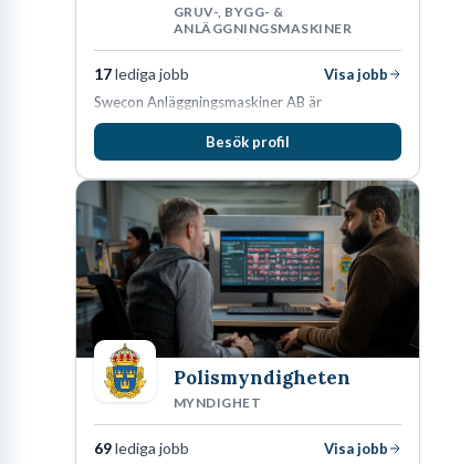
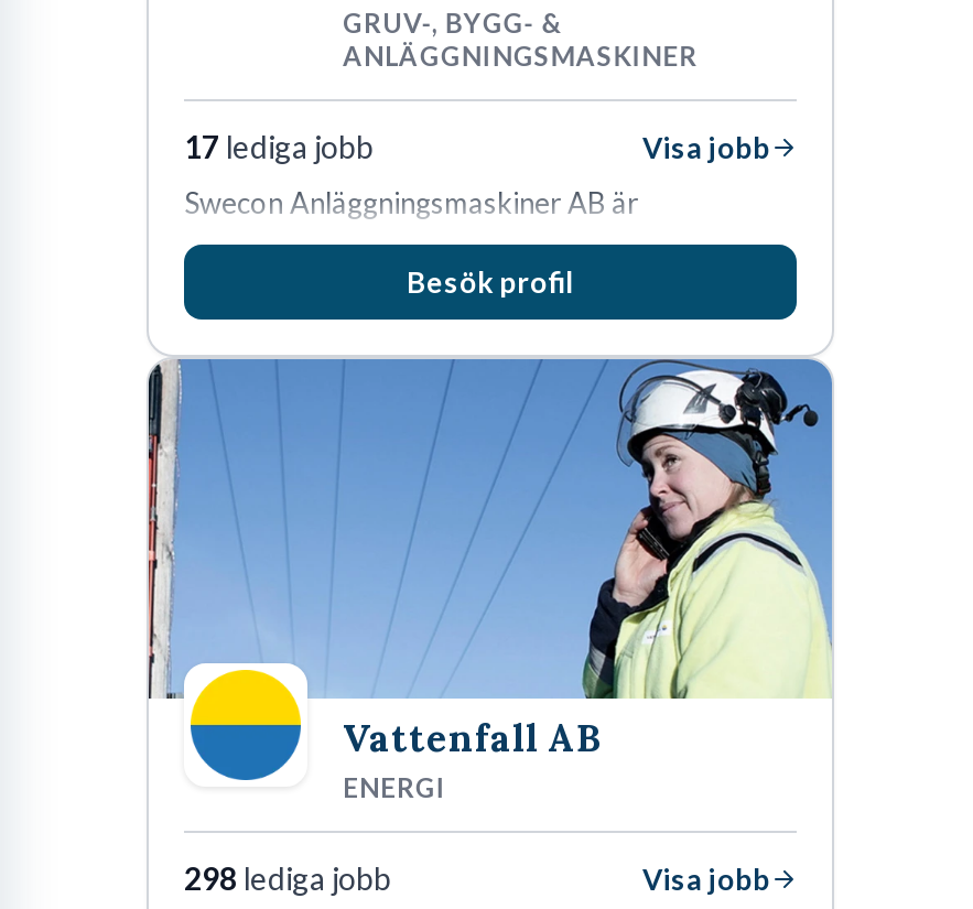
- [image]
- Polismyndigheten
- MYNDIGHET
+ [image]
+ Vattenfall AB
+ ENERGI

- 69 lediga jobb
+ 298 lediga jobb
